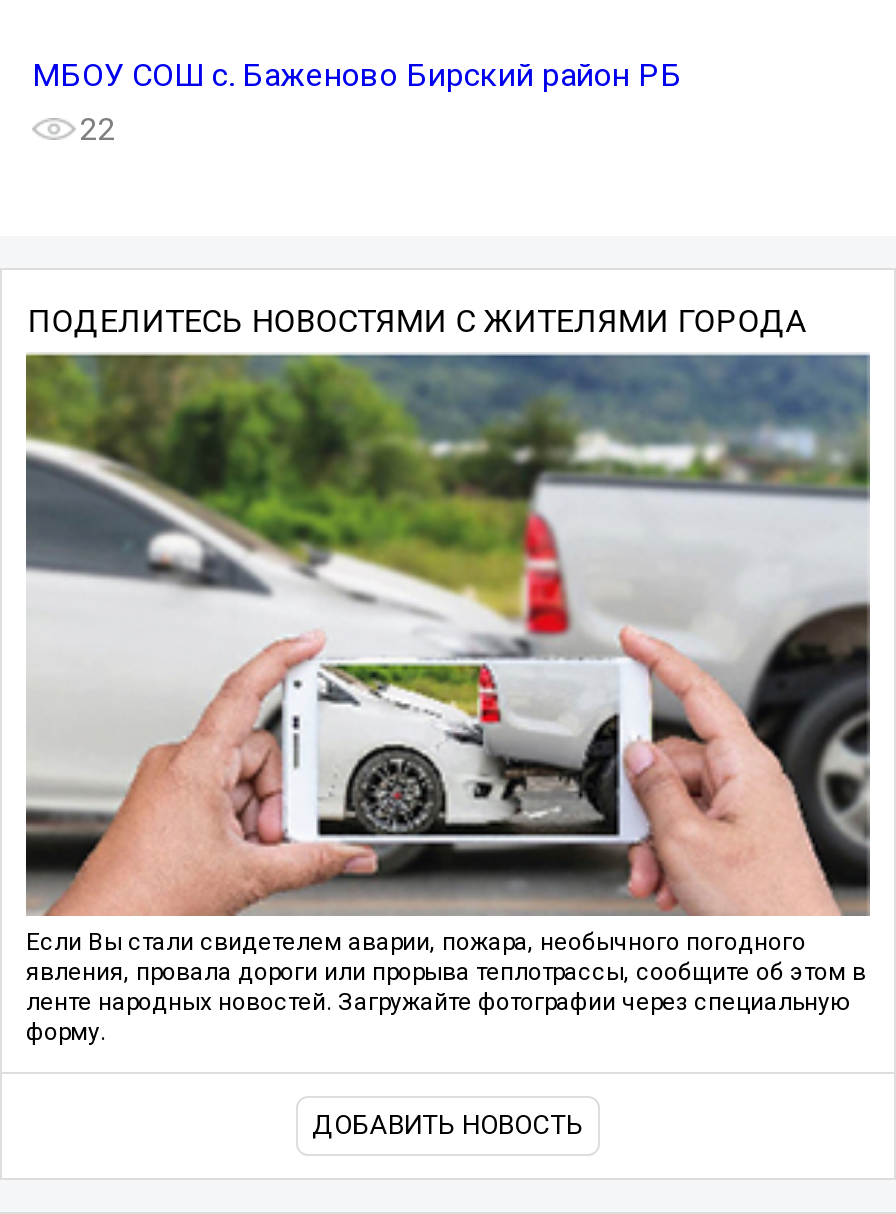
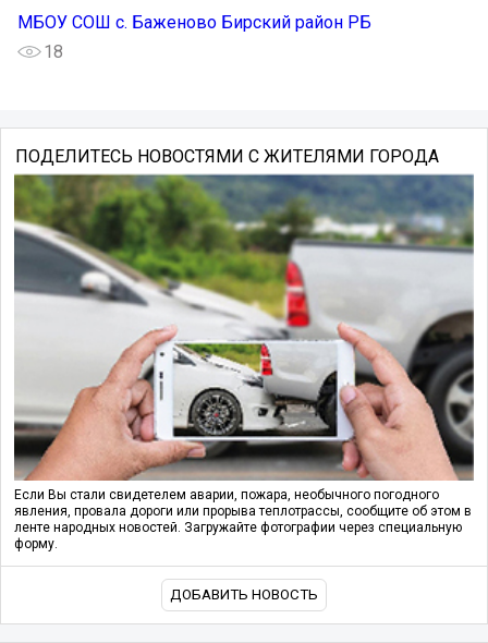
- 22
+ 18
